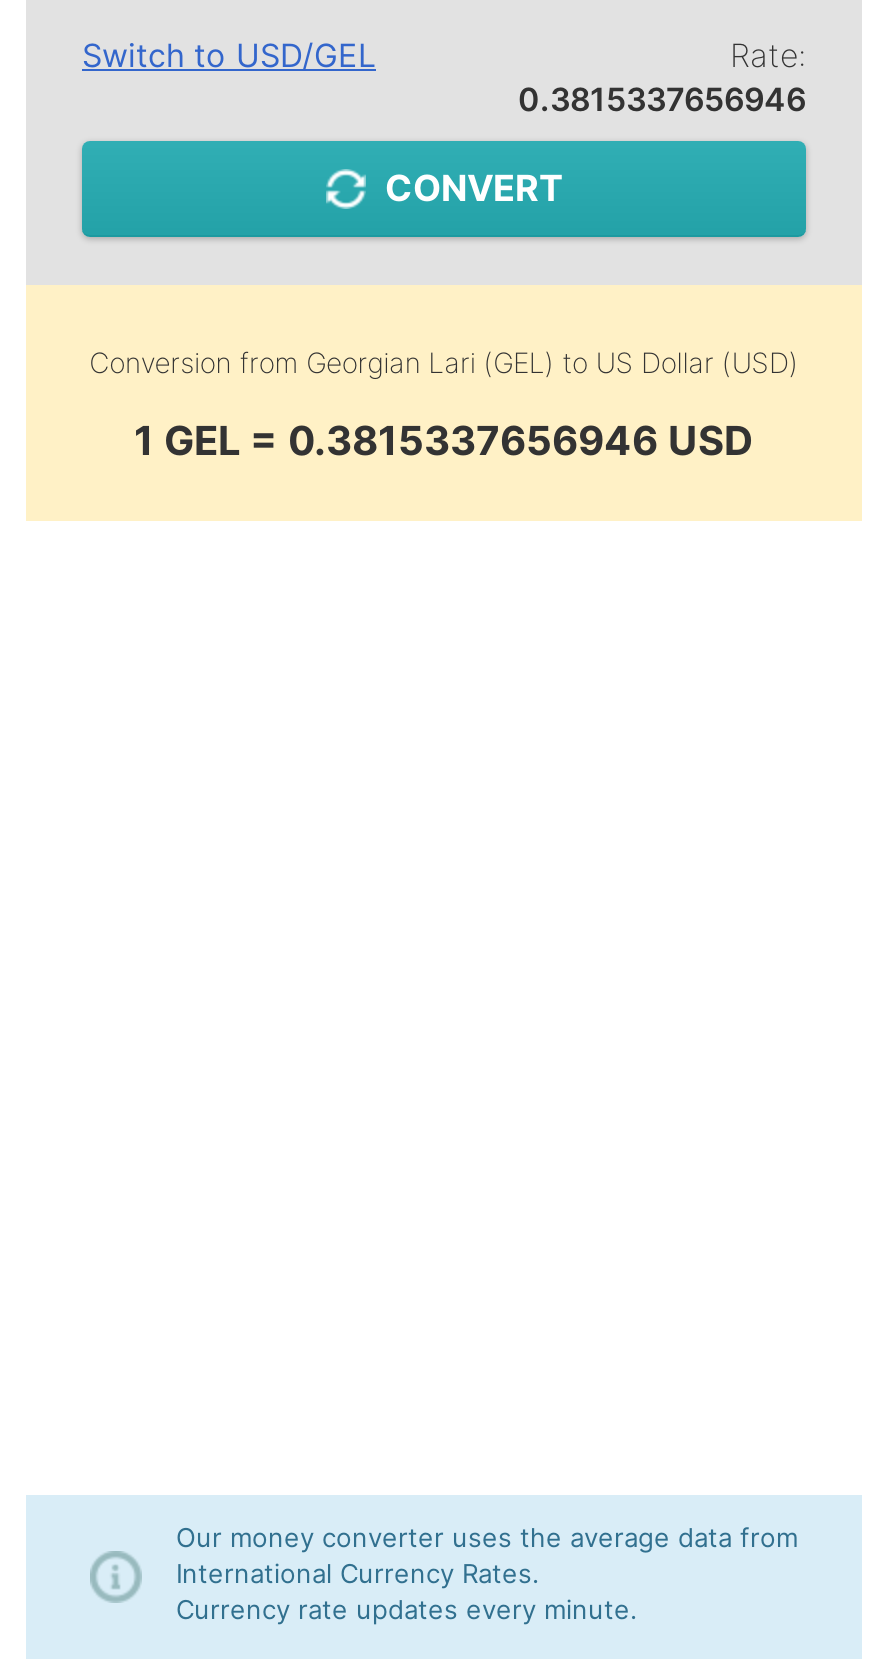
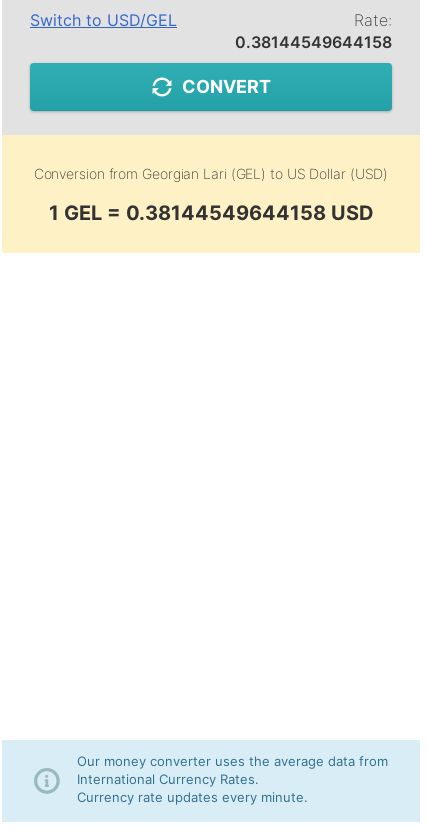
- 0.3815337656946
+ 0.38144549644158

- 1 GEL = 0.3815337656946 USD
+ 1 GEL = 0.38144549644158 USD
